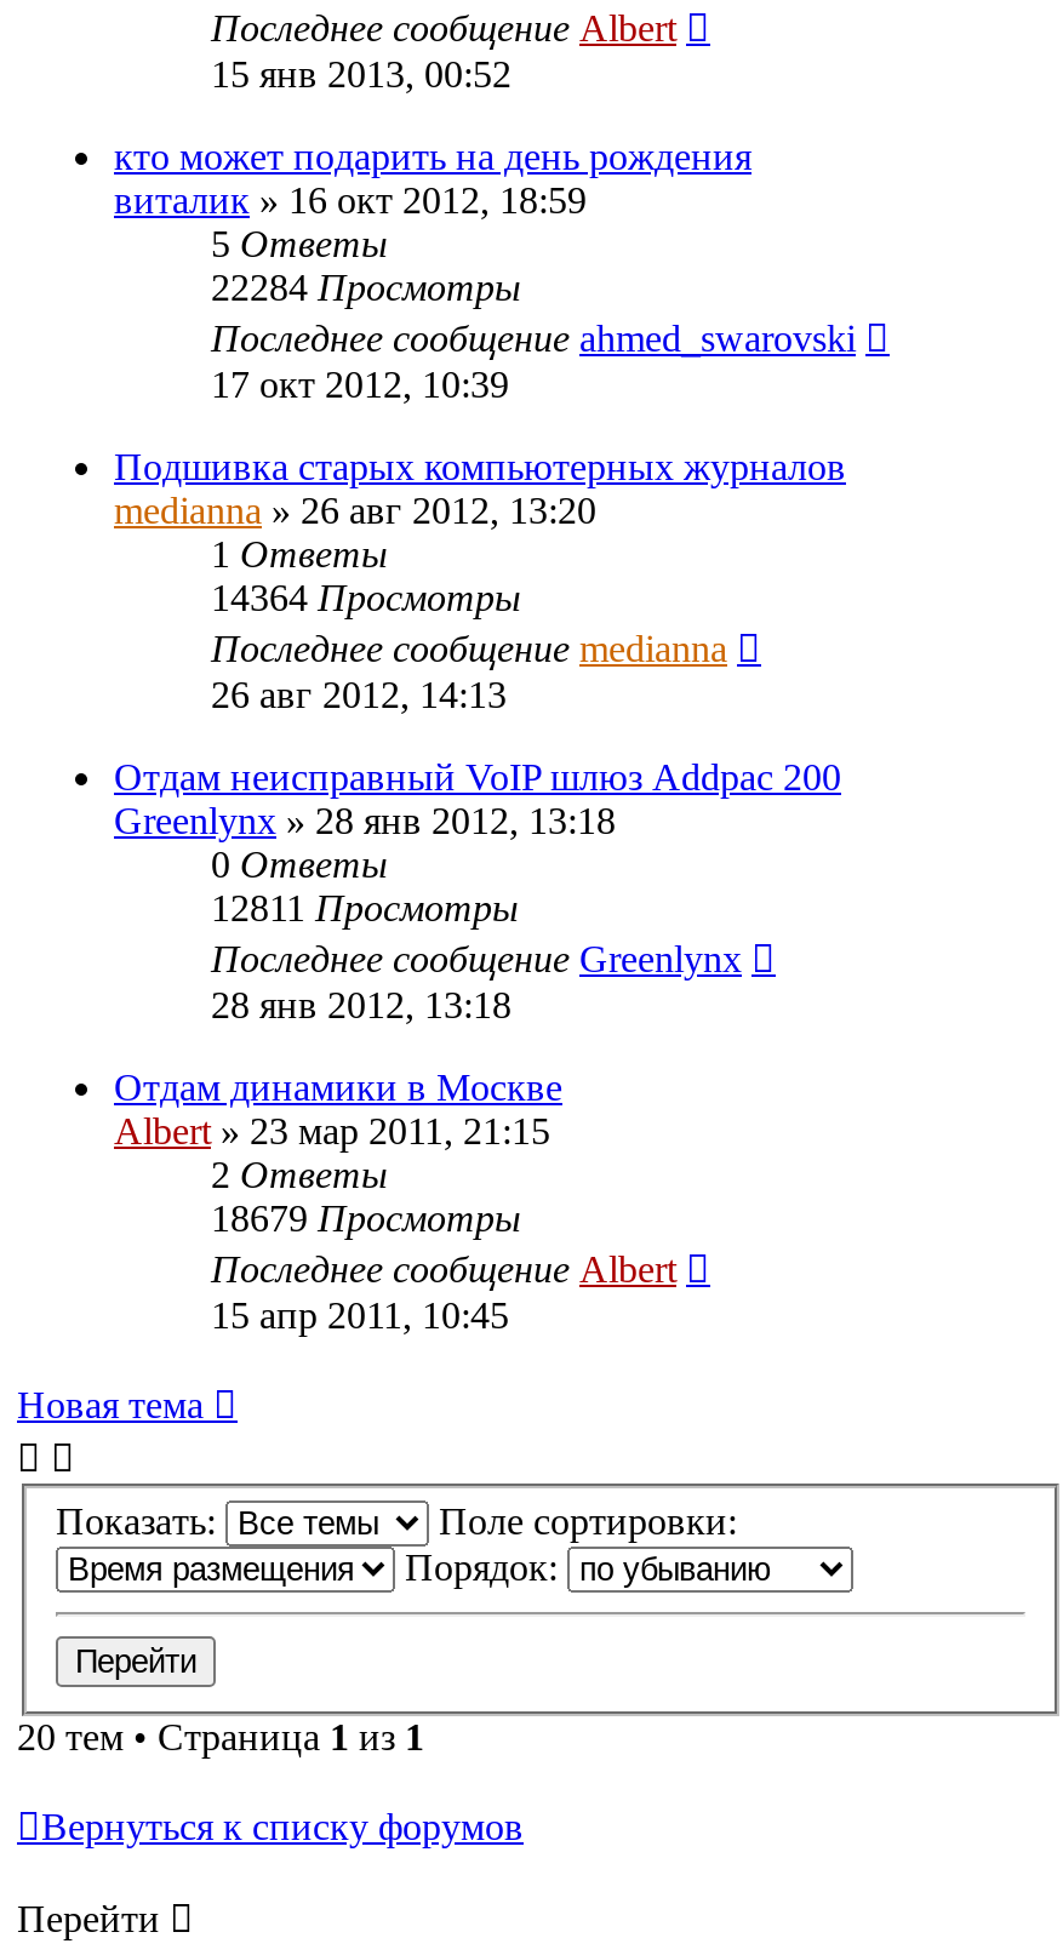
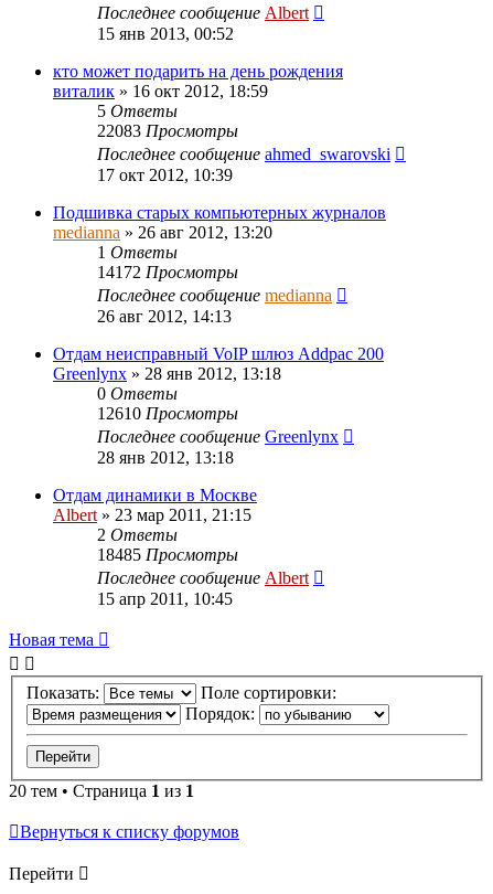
- 22284 Просмотры
+ 22083 Просмотры

- 14364 Просмотры
+ 14172 Просмотры

- 12811 Просмотры
+ 12610 Просмотры

- 18679 Просмотры
+ 18485 Просмотры
